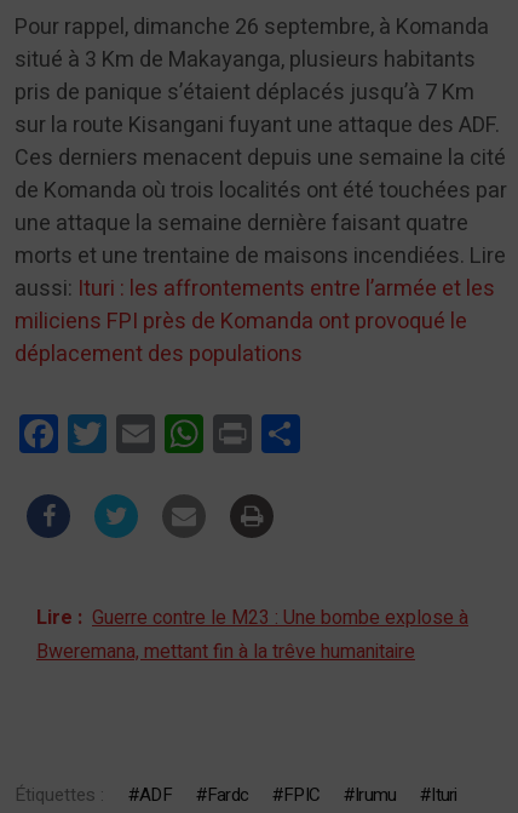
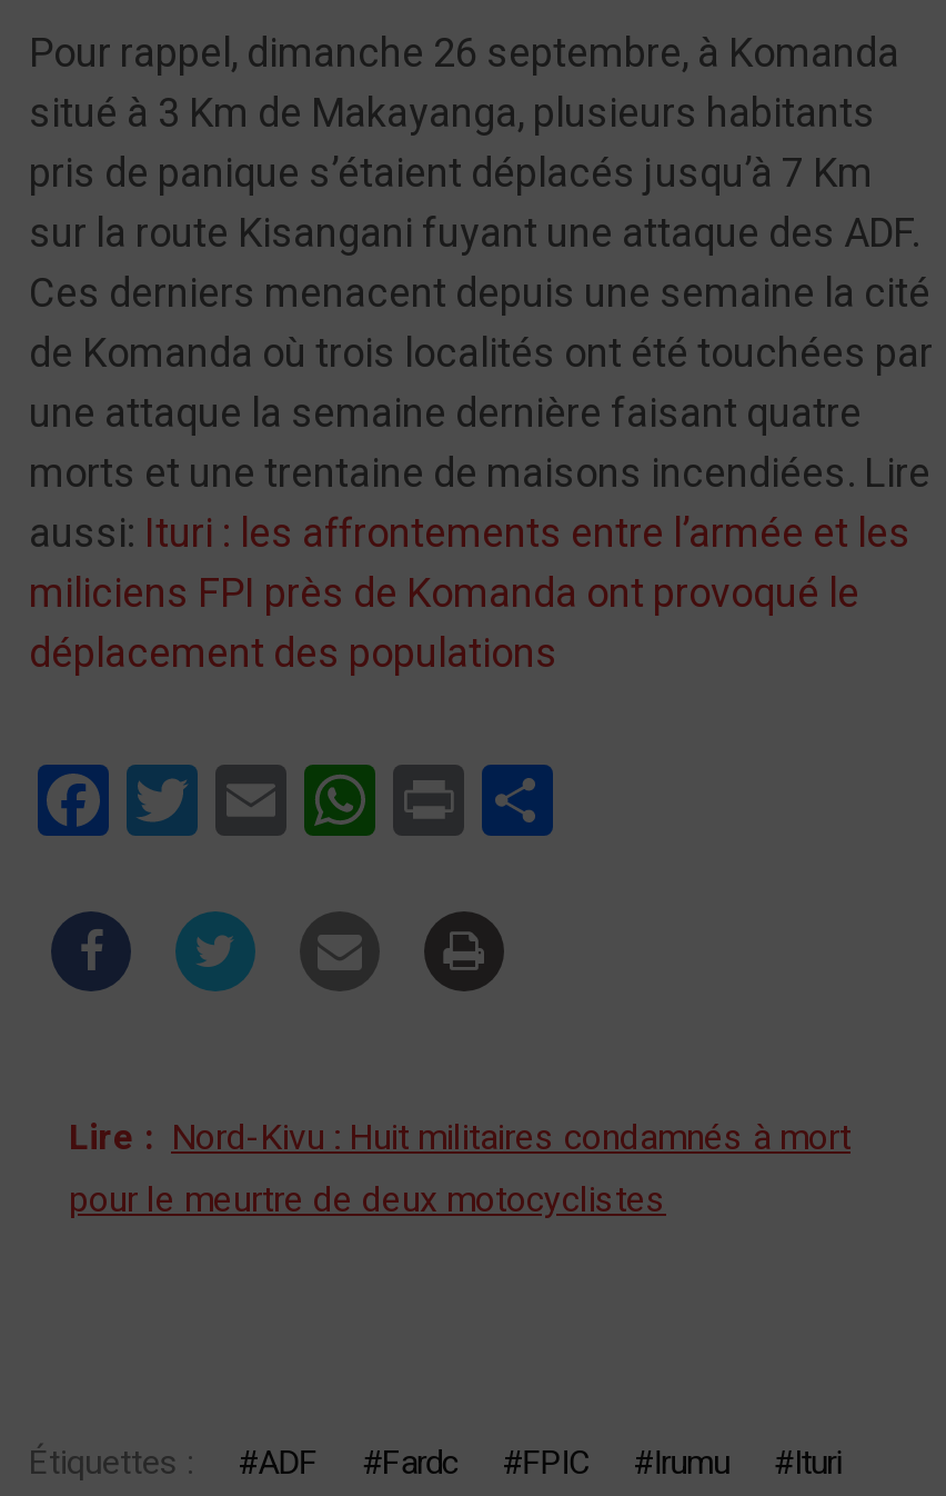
- Lire : Guerre contre le M23 : Une bombe explose à
- Bweremana, mettant fin à la trêve humanitaire
+ Lire : Nord-Kivu : Huit militaires condamnés à mort
+ pour le meurtre de deux motocyclistes
